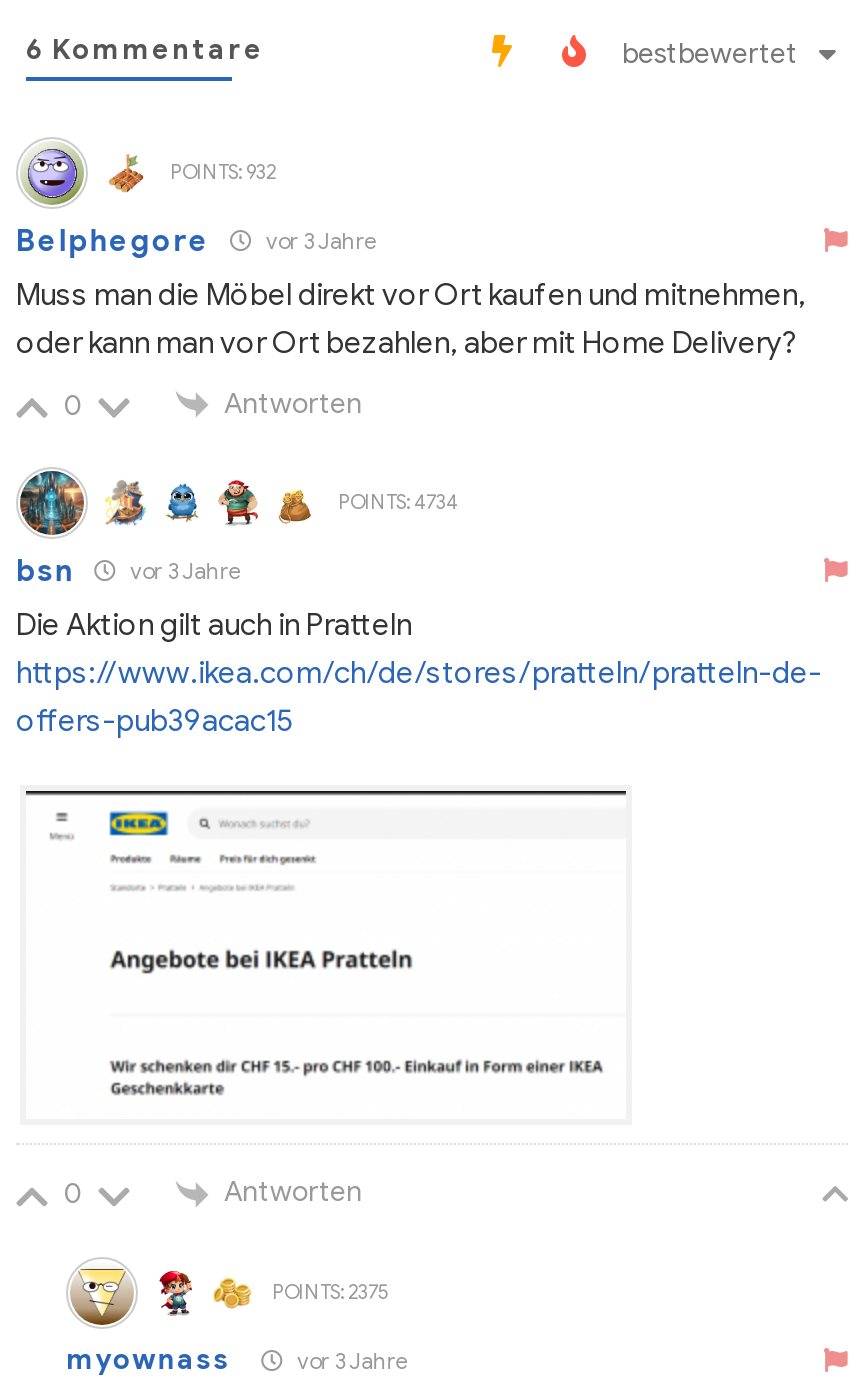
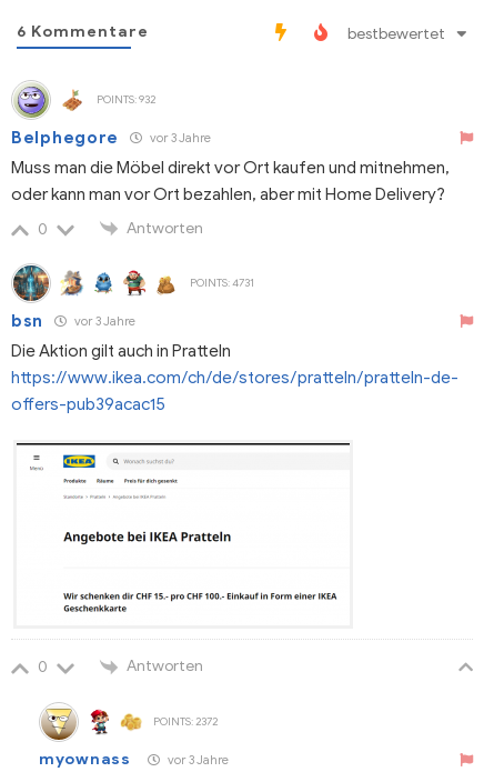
- POINTS: 4734
+ POINTS: 4731

- POINTS: 2375
+ POINTS: 2372
